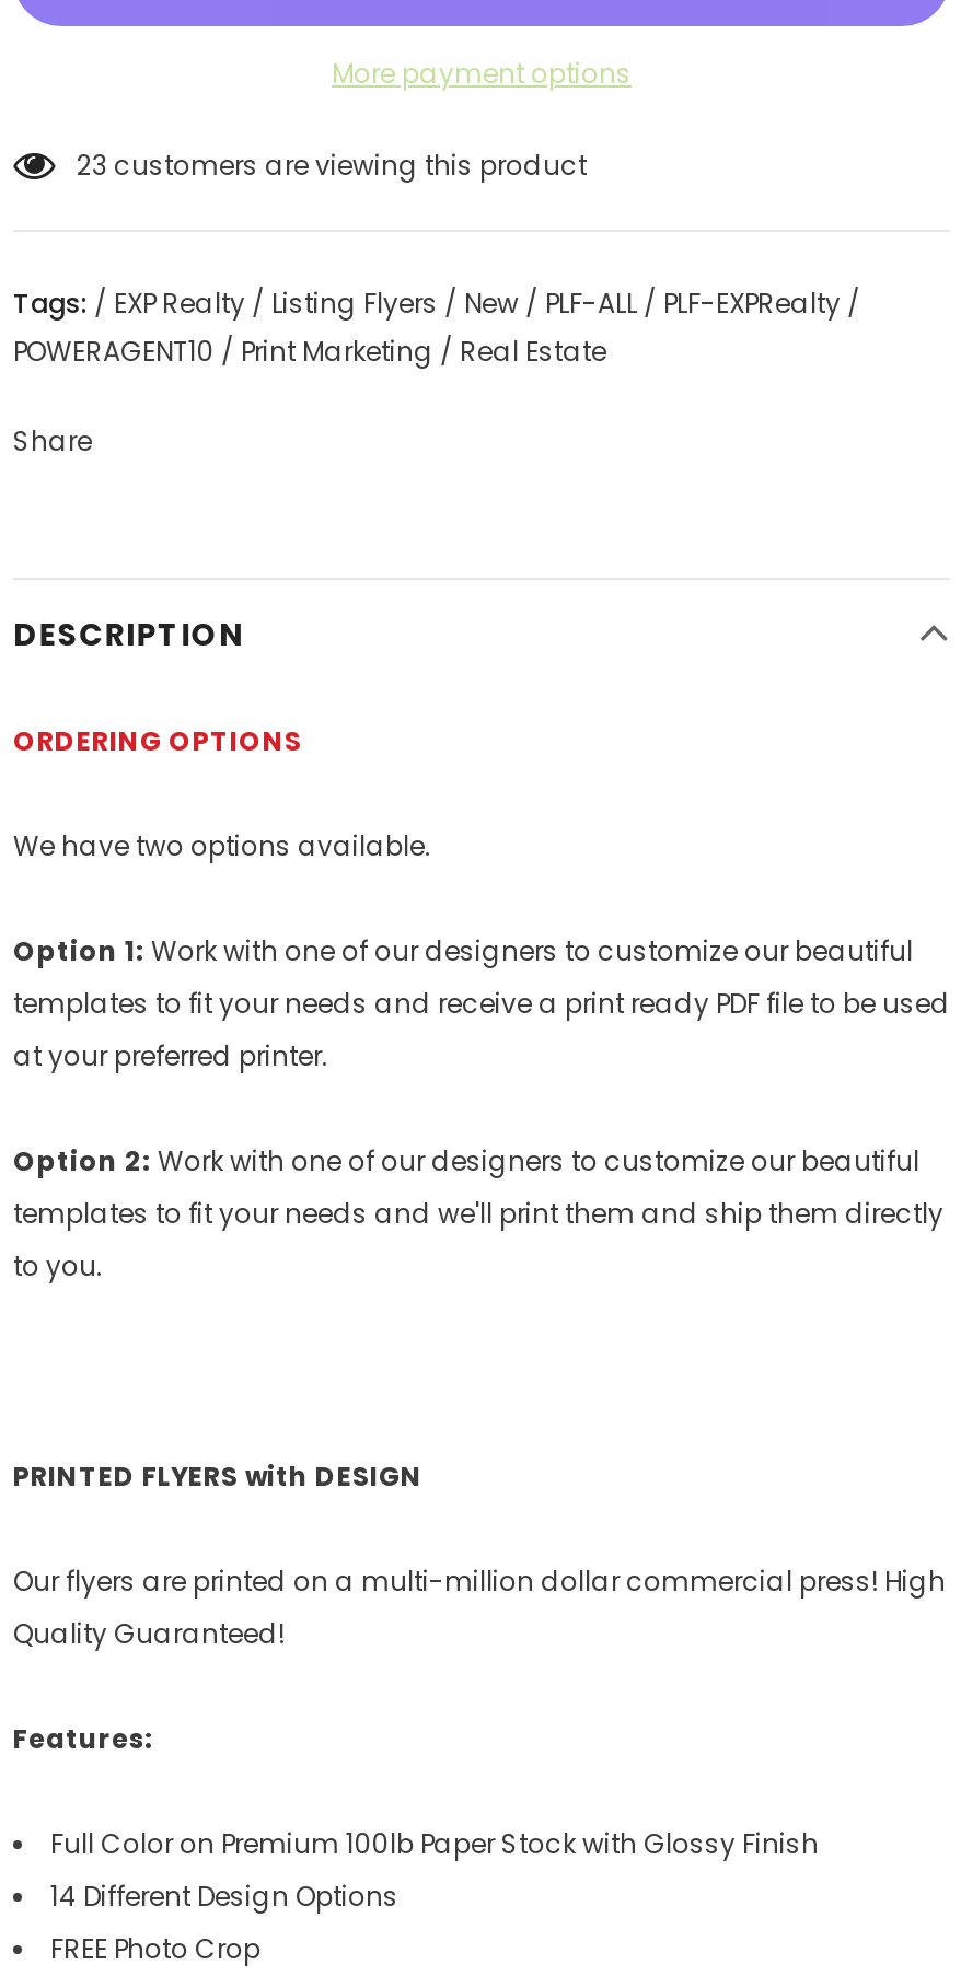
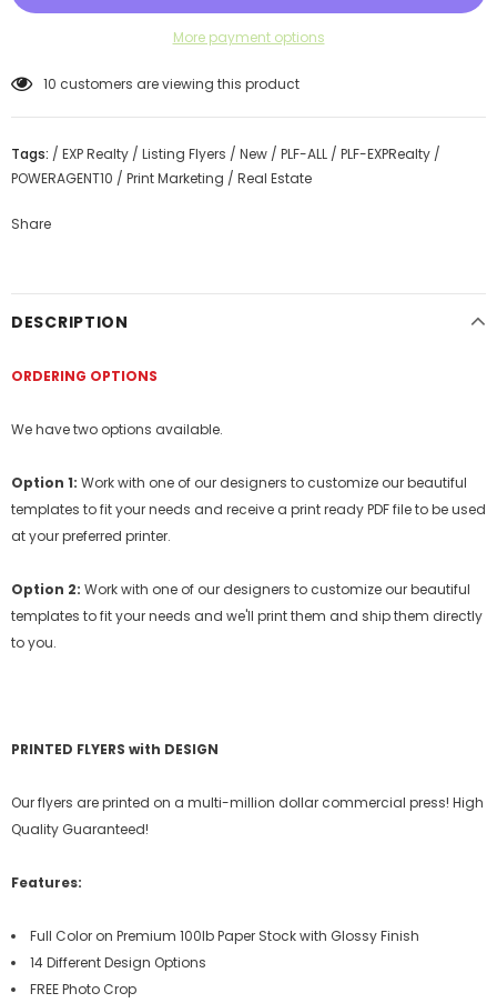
- 23 customers are viewing this product
+ 10 customers are viewing this product
